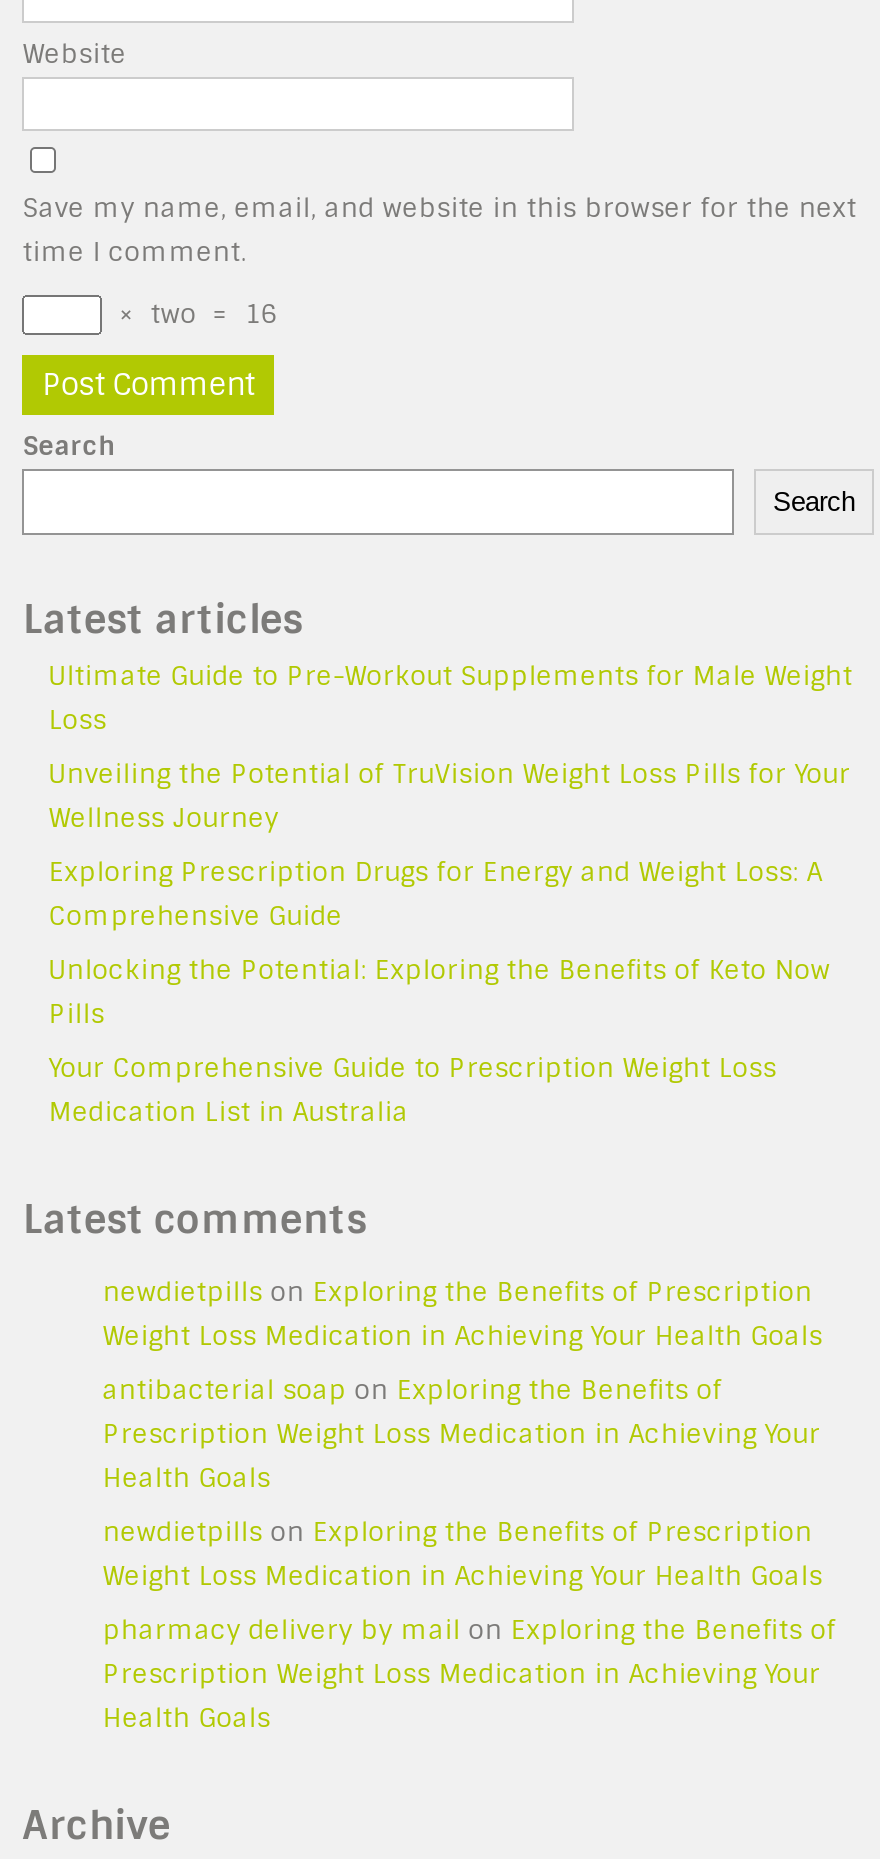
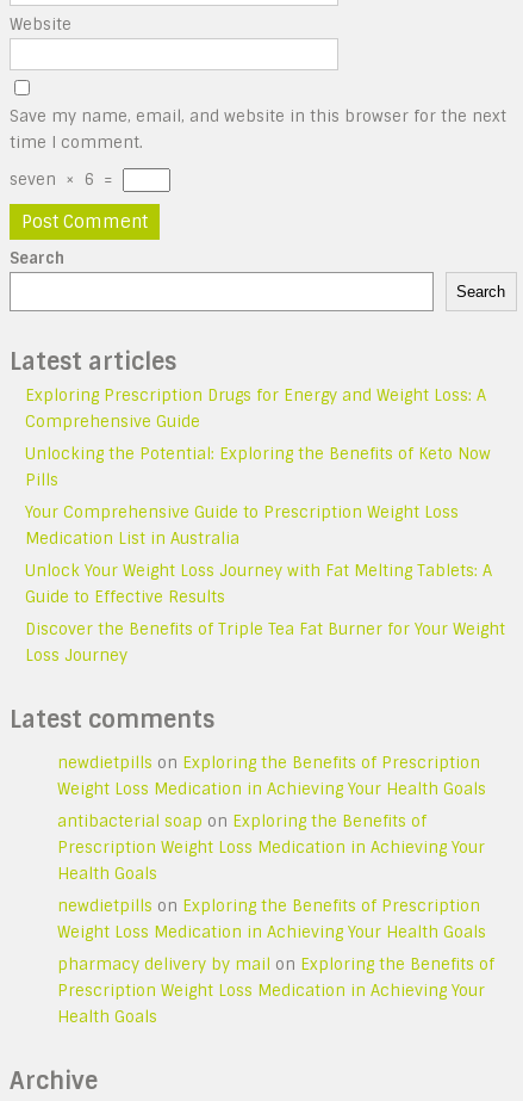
- × two = 16
+ seven × 6 =

- Ultimate Guide to Pre-Workout Supplements for Male Weight
- Loss
- Unveiling the Potential of TruVision Weight Loss Pills for Your
- Wellness Journey

moved up: Exploring Prescription Drugs for Energy and Weight Loss: A | Comprehensive Guide | Unlocking the Potential: Exploring the Benefits of Keto Now | Pills | Your Comprehensive Guide to Prescription Weight Loss | Medication List in Australia

+ Unlock Your Weight Loss Journey with Fat Melting Tablets: A
+ Guide to Effective Results
+ Discover the Benefits of Triple Tea Fat Burner for Your Weight
+ Loss Journey
